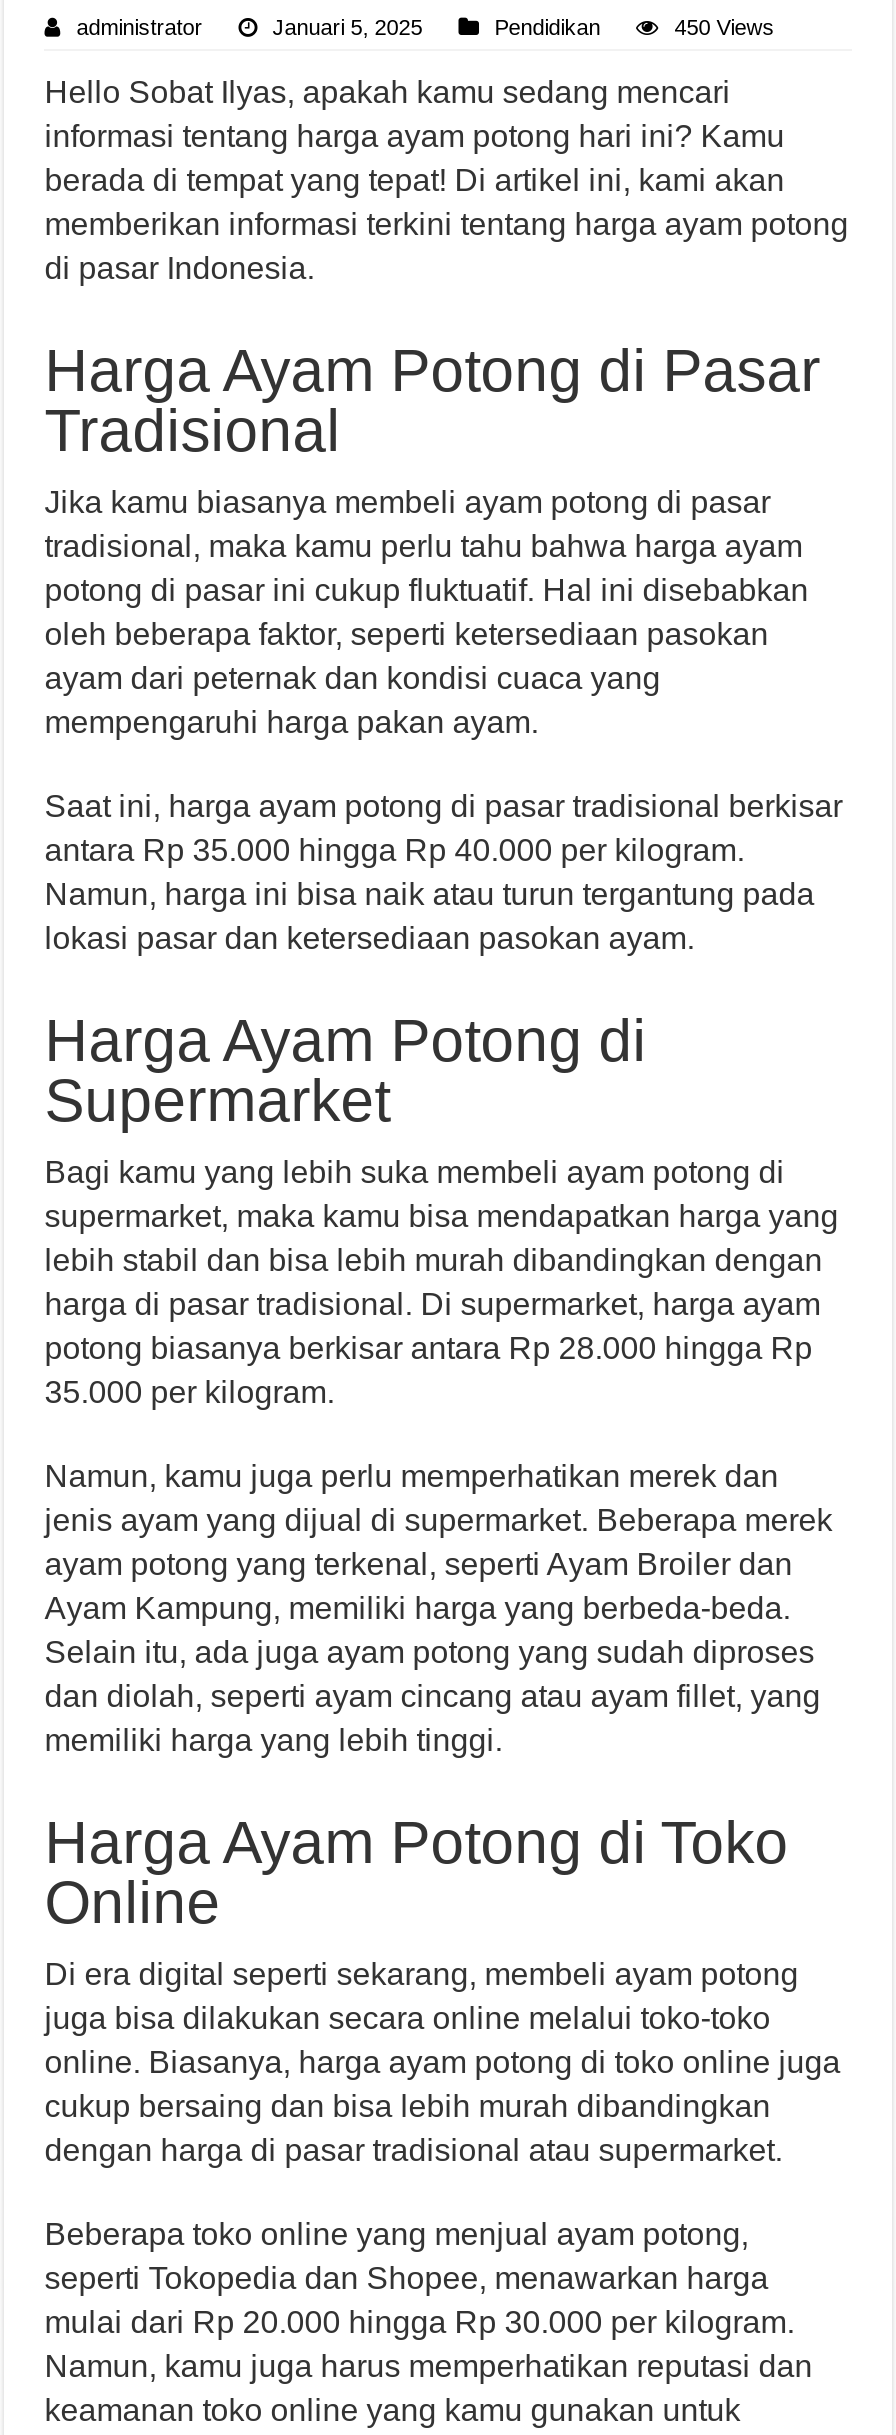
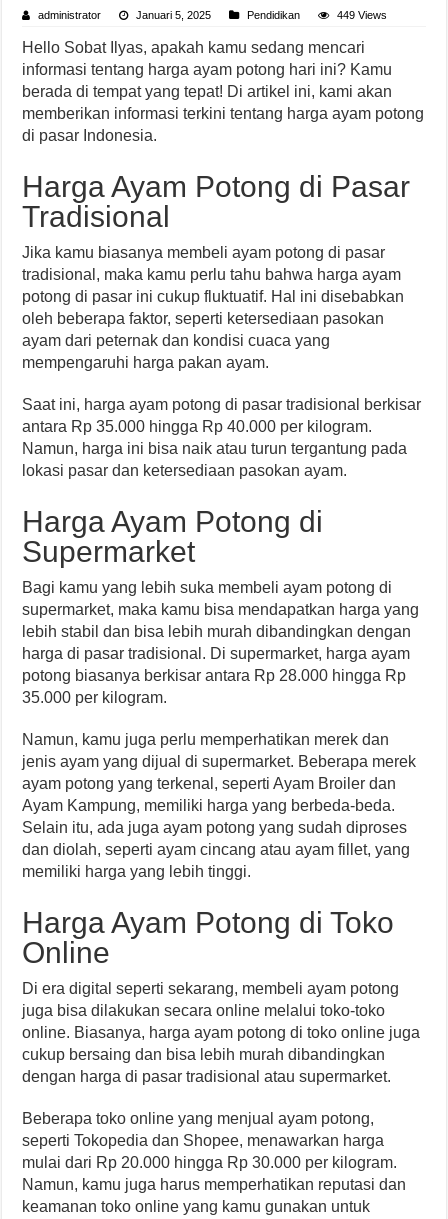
- 450 Views
+ 449 Views
